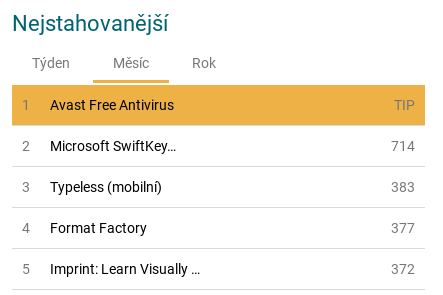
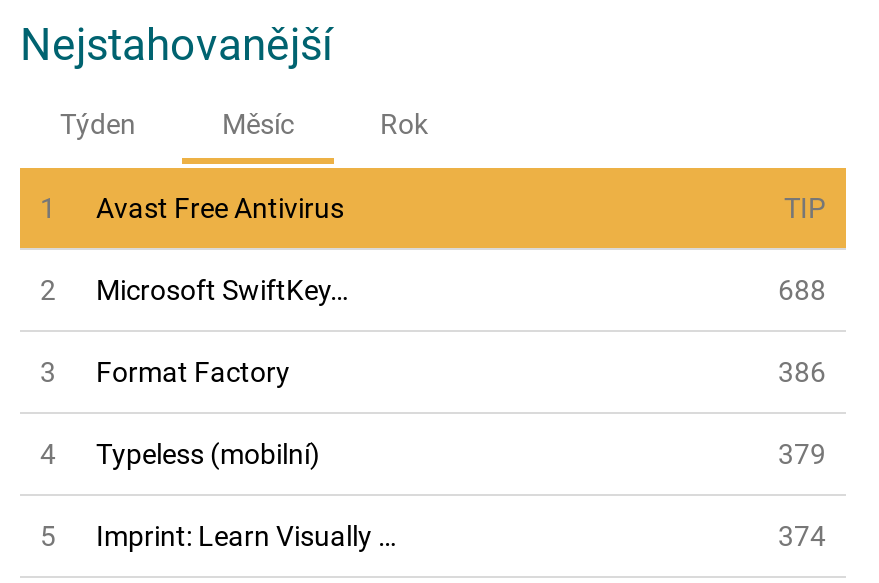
- 714
+ 688

moved down: Typeless (mobilní)

- 383
- 377
+ 379

+ 386

moved up: 4 | Format Factory

- 372
+ 374
